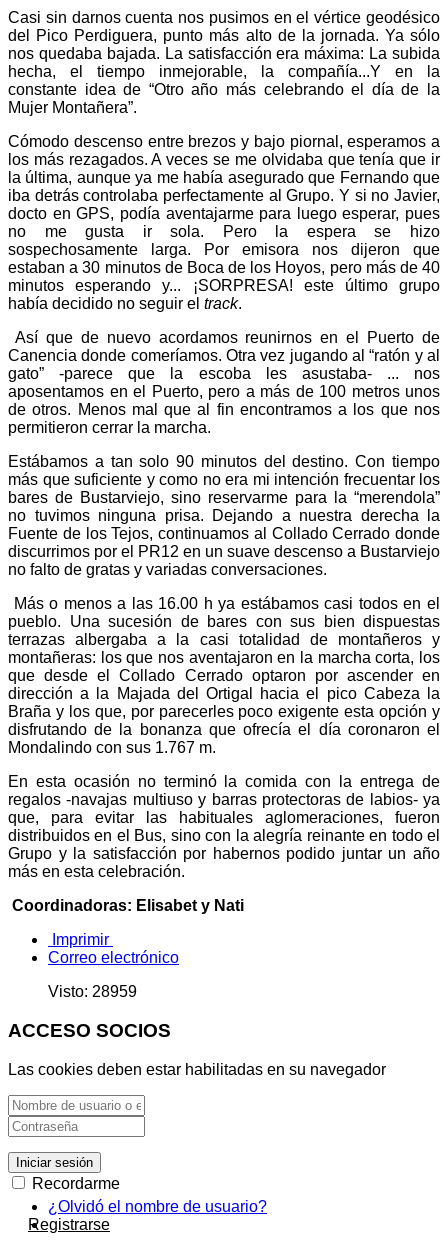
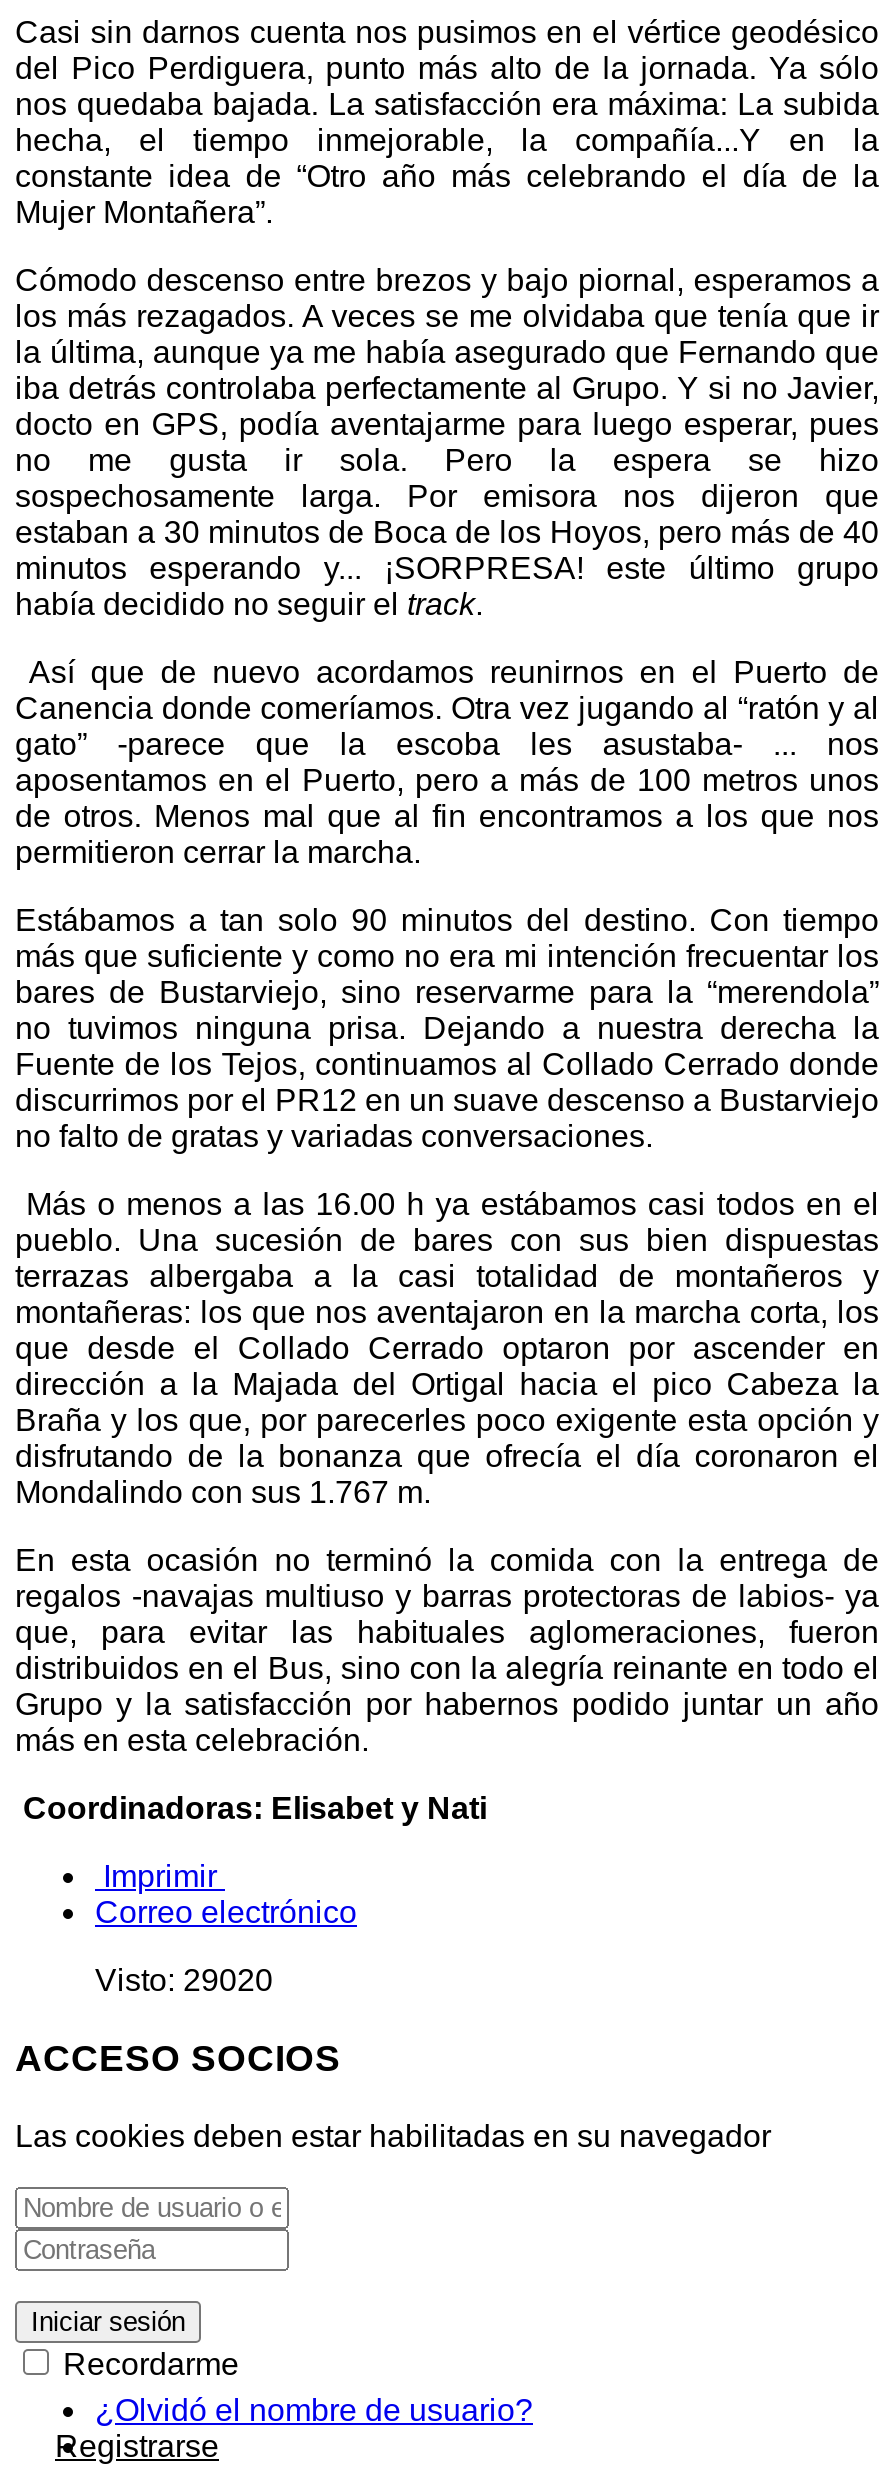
- Visto: 28959
+ Visto: 29020
